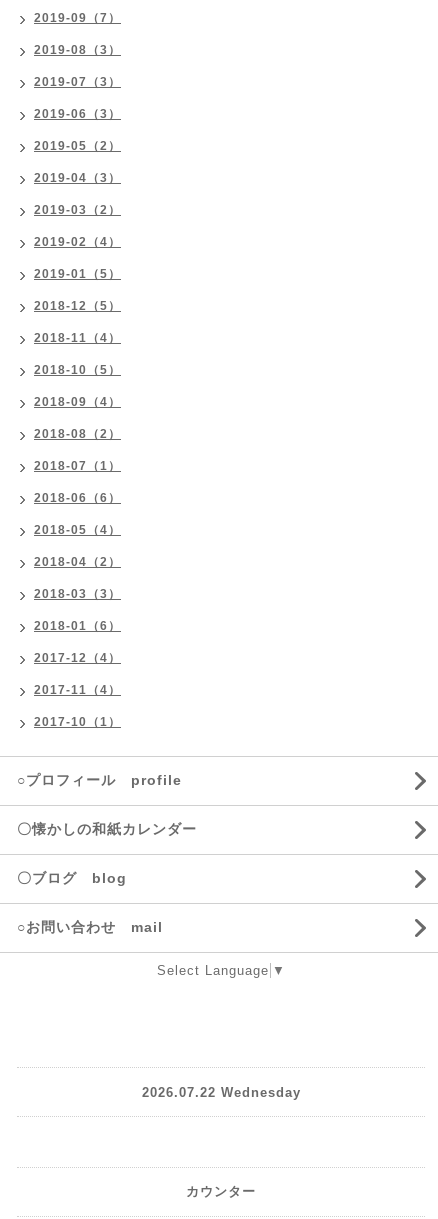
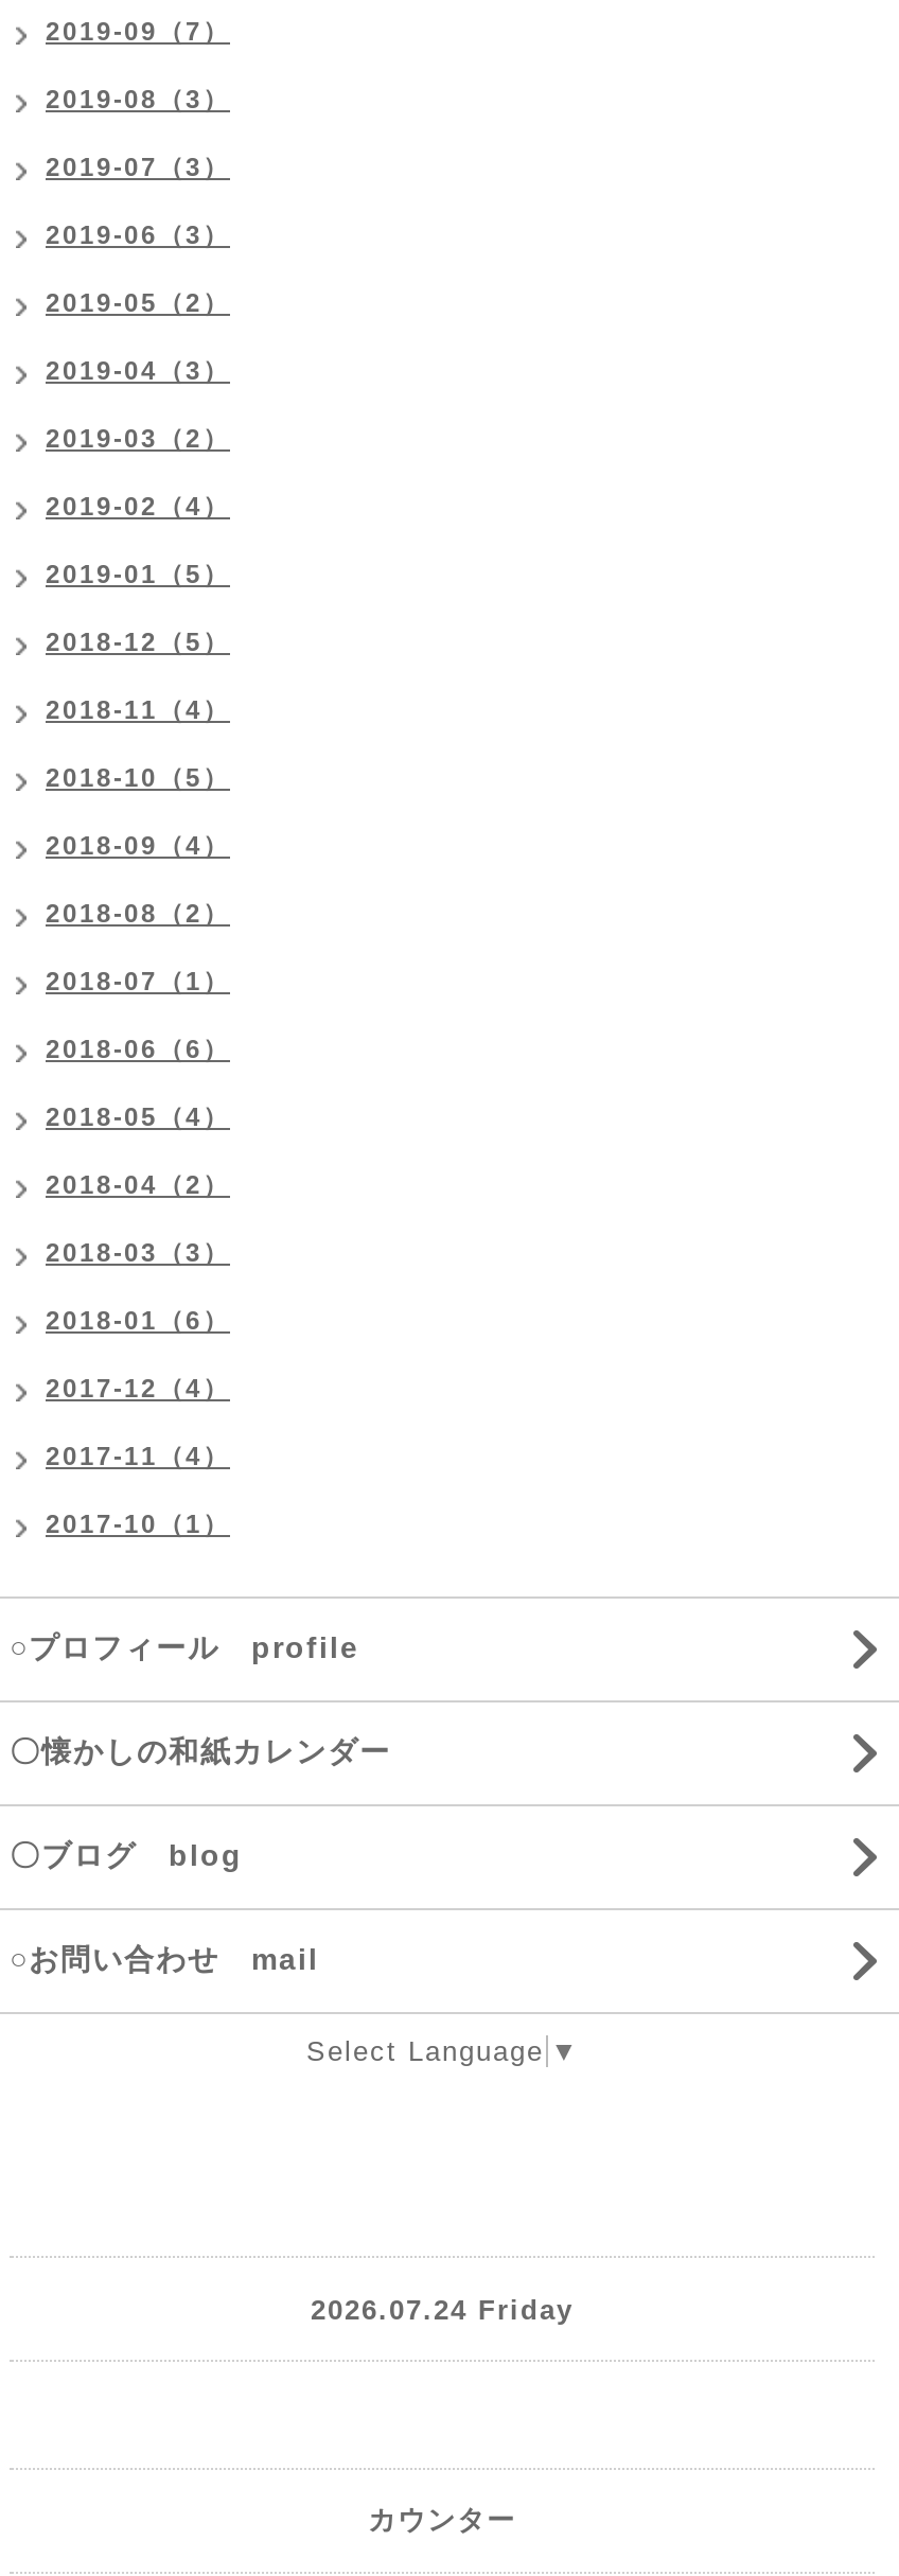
- 2026.07.22 Wednesday
+ 2026.07.24 Friday
